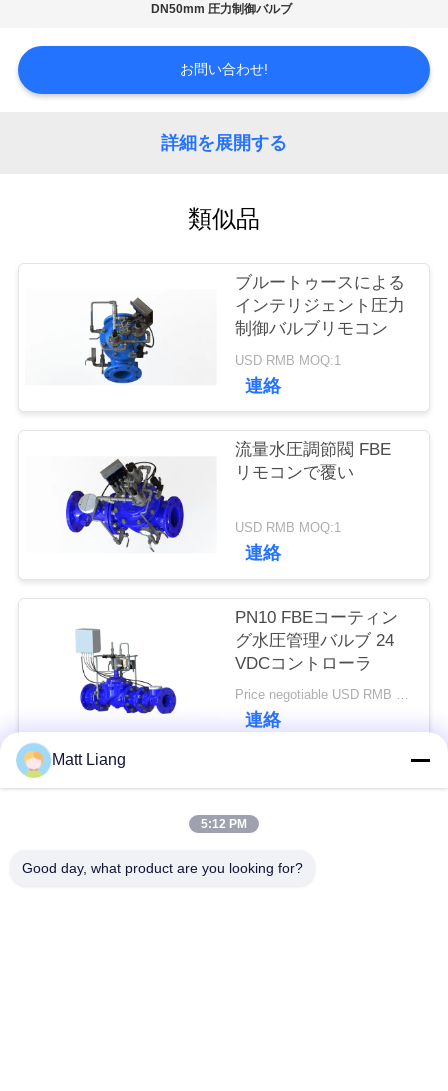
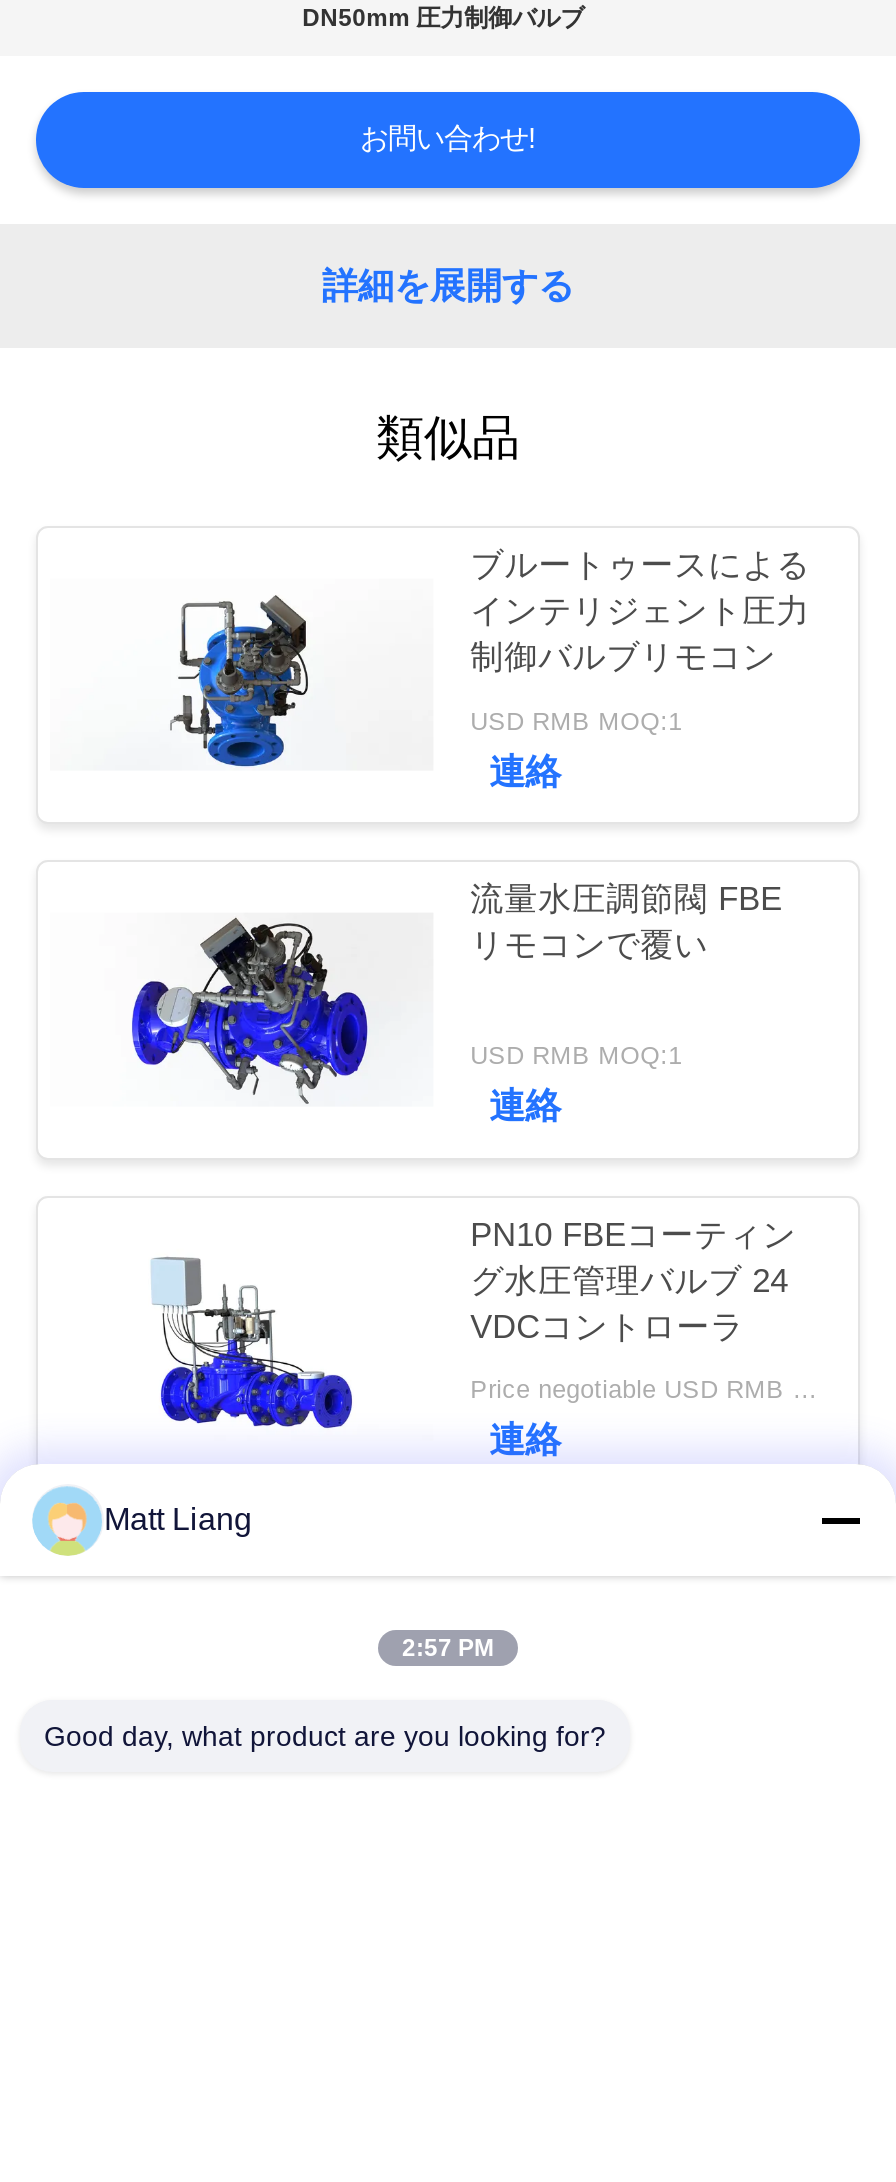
- 5:12 PM
+ 2:57 PM
